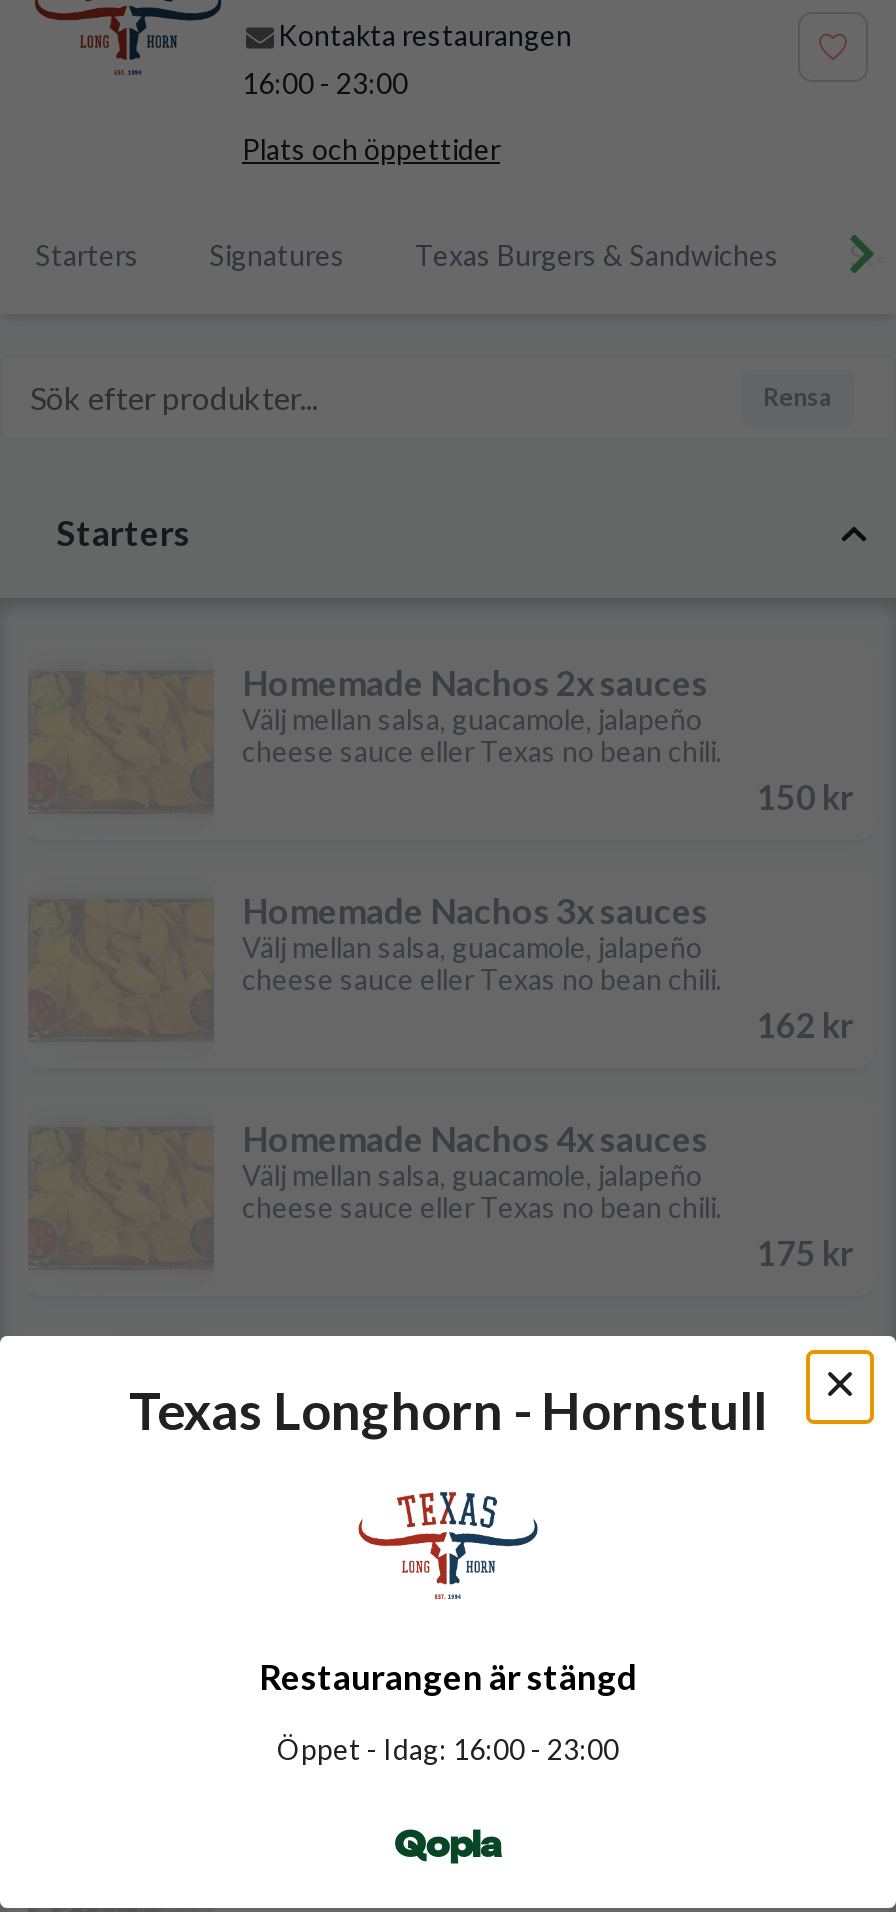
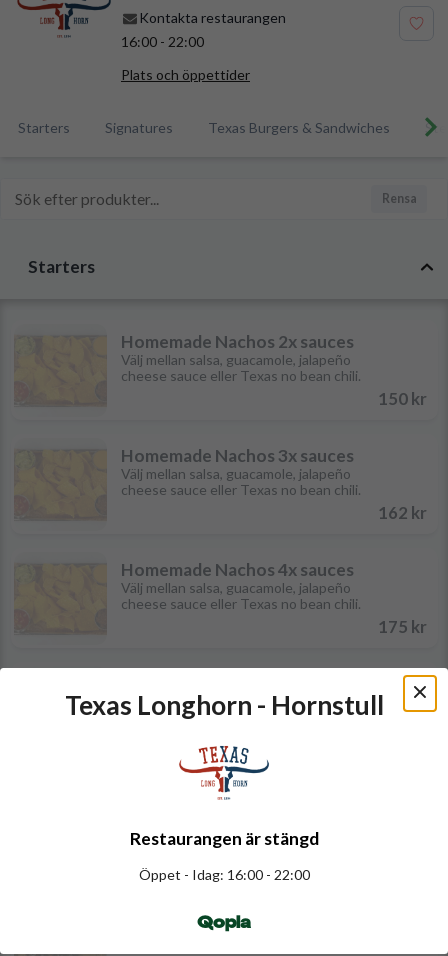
- 16:00 - 23:00
+ 16:00 - 22:00

- Öppet - Idag: 16:00 - 23:00
+ Öppet - Idag: 16:00 - 22:00
